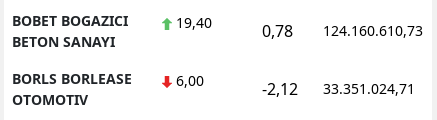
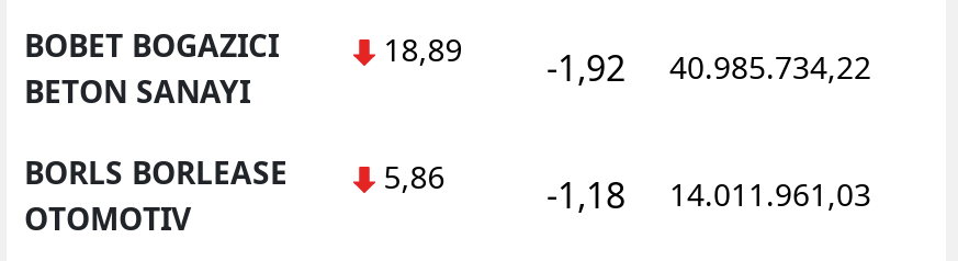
- 19,40
+ 18,89

- 0,78
+ -1,92

- 124.160.610,73
+ 40.985.734,22

- 6,00
+ 5,86

- -2,12
+ -1,18

- 33.351.024,71
+ 14.011.961,03
